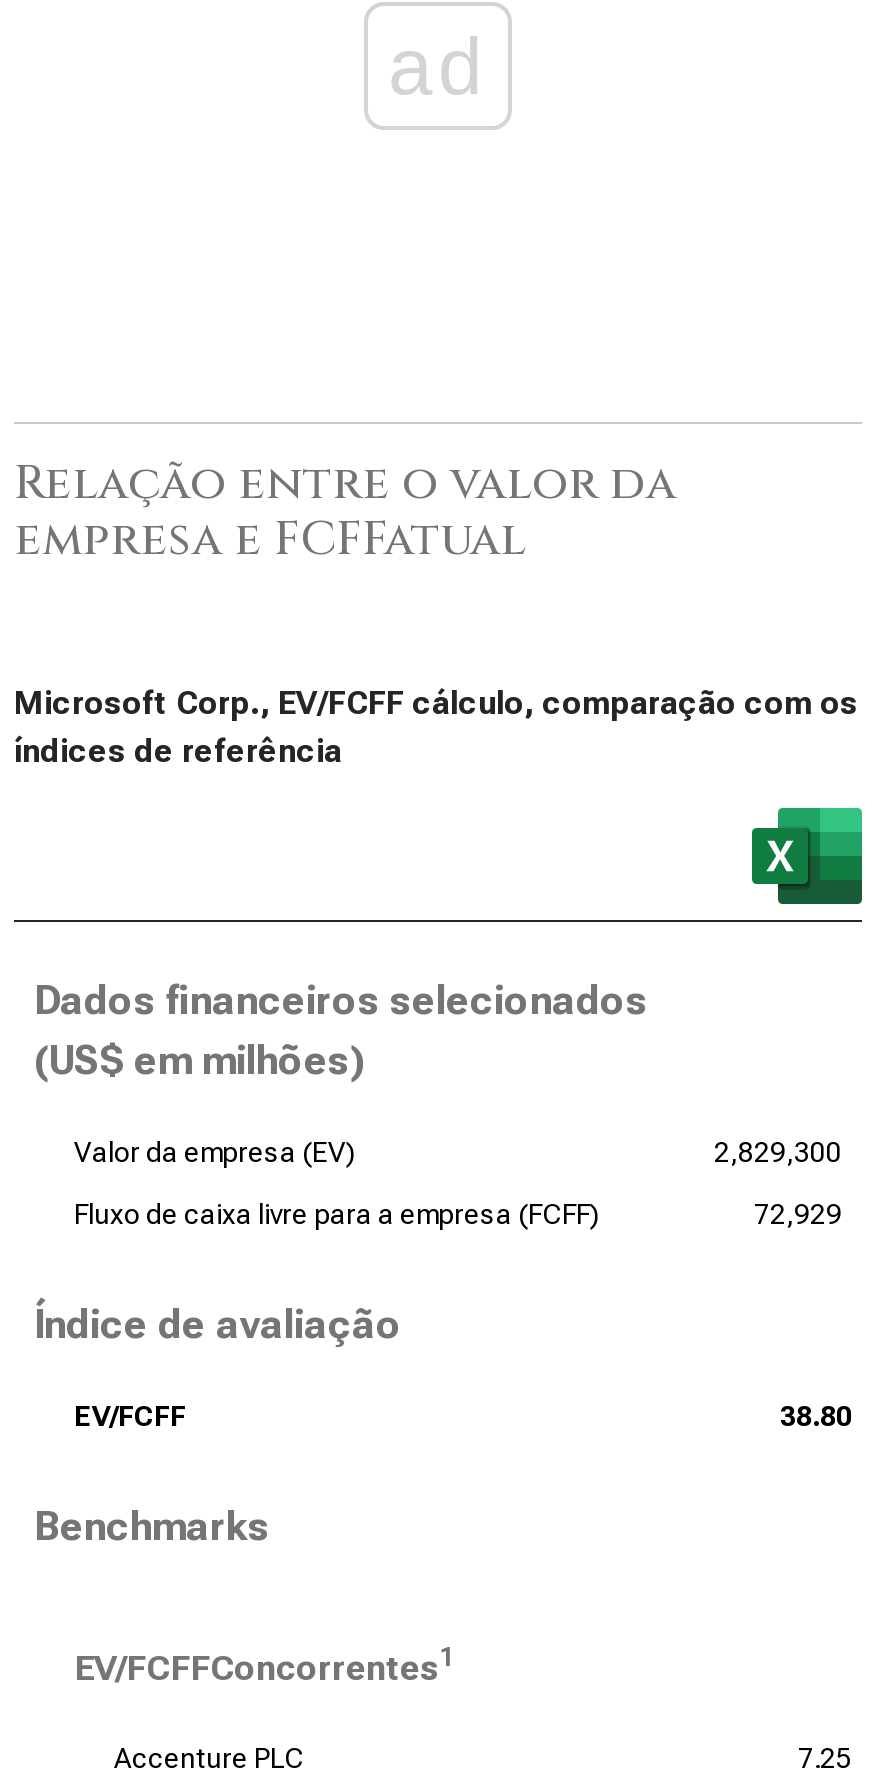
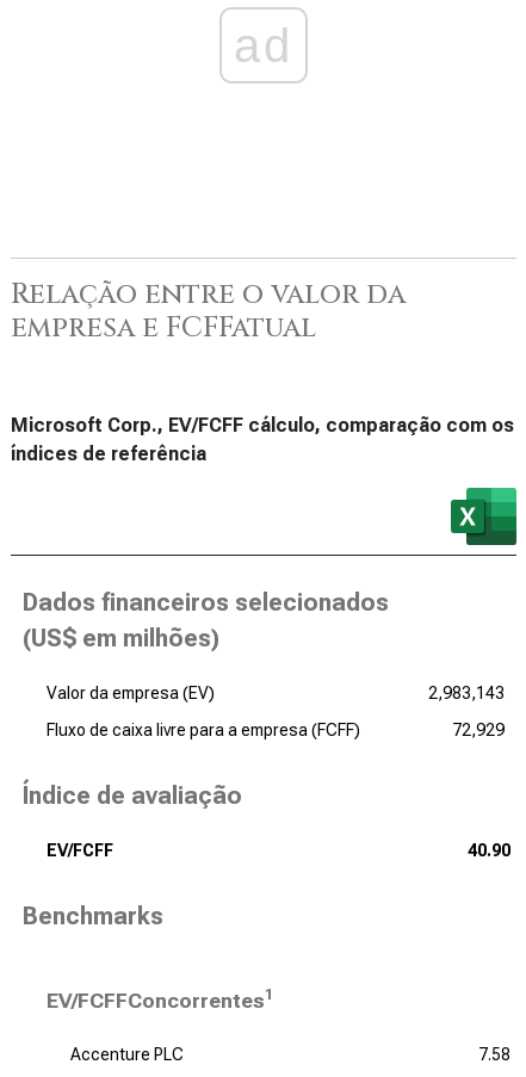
- 2,829,300
+ 2,983,143

- 38.80
+ 40.90

- 7.25
+ 7.58
